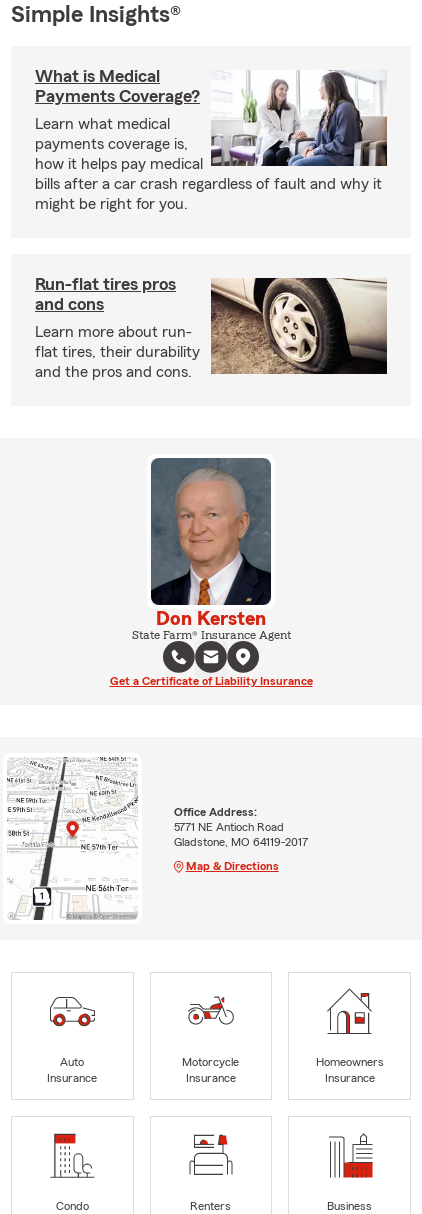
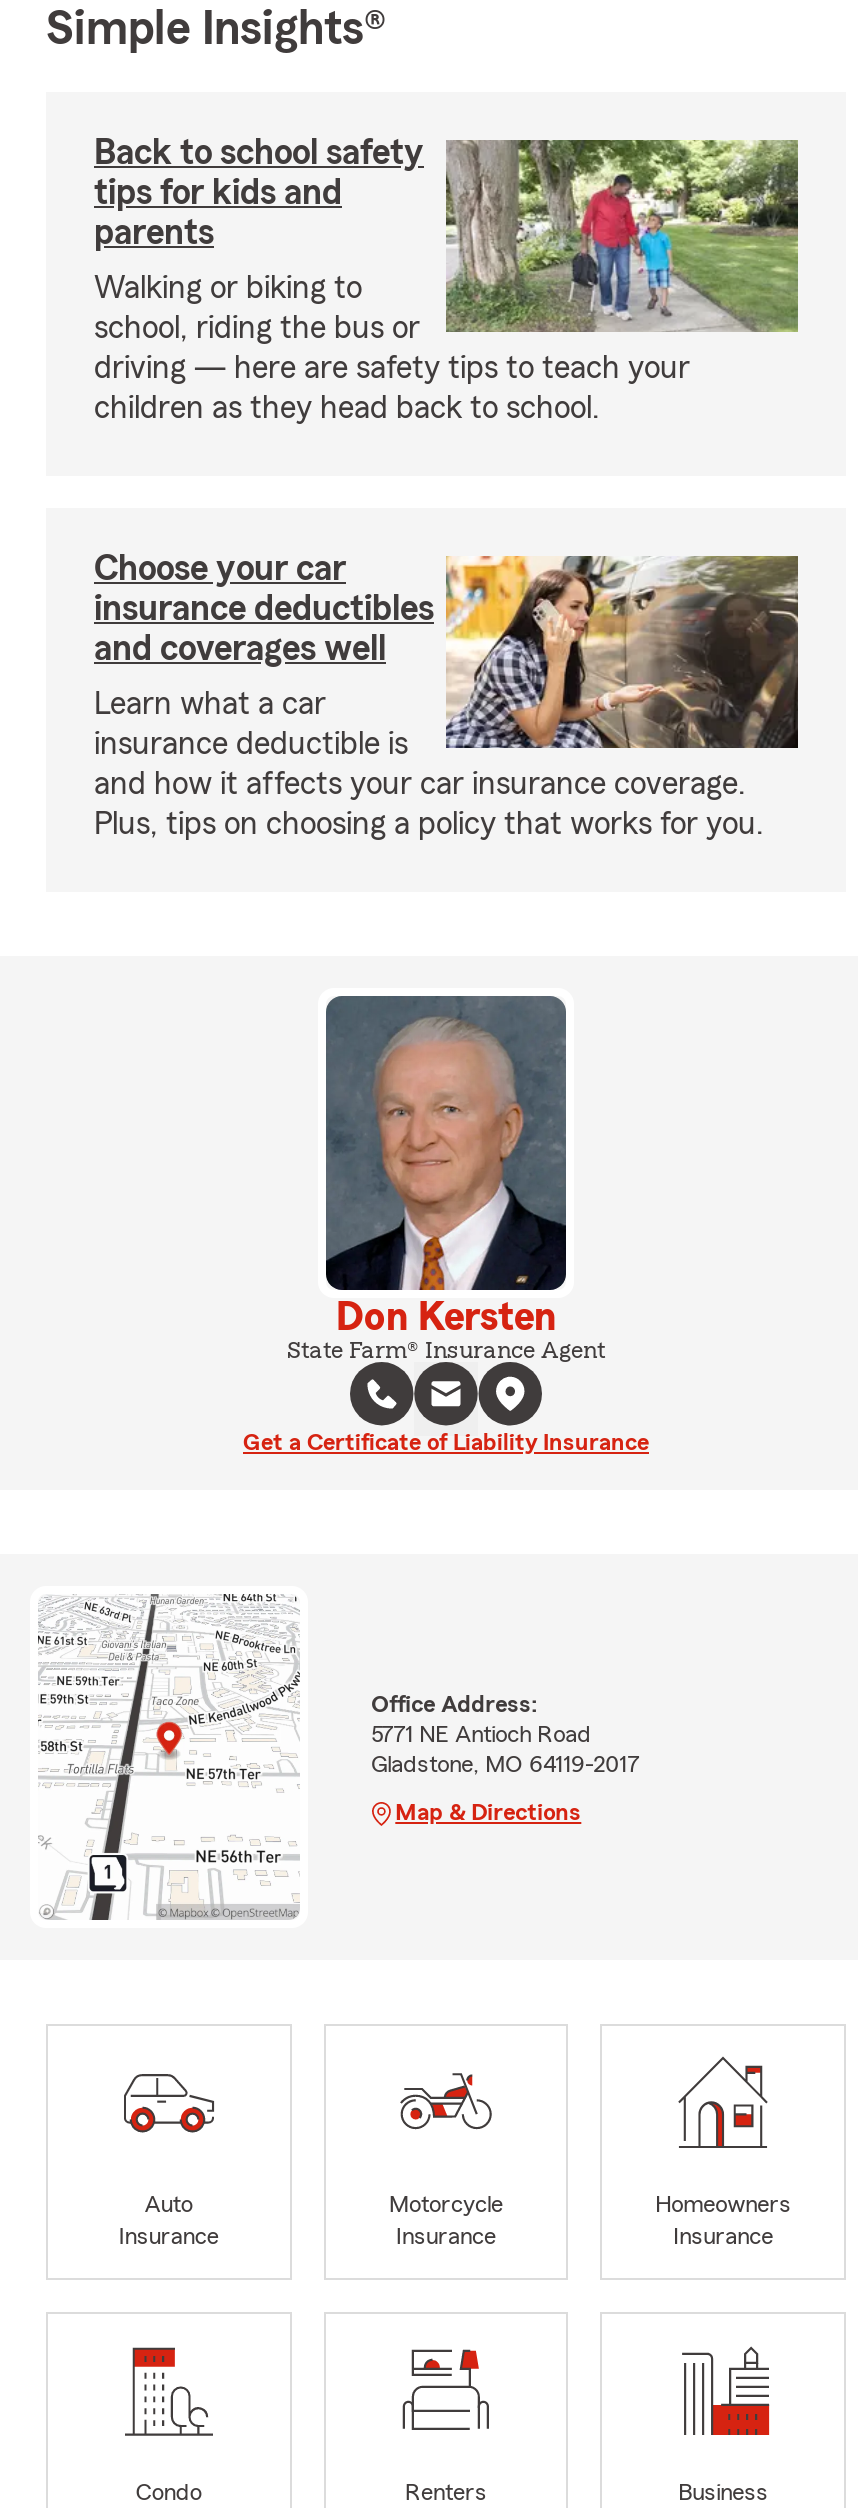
- What is Medical
- Payments Coverage?
+ Back to school safety
+ tips for kids and
+ parents

- [image]
- Learn what medical
- payments coverage is,
- how it helps pay medical
- bills after a car crash regardless of fault and why it
- might be right for you.
+ [image]
+ Walking or biking to
+ school, riding the bus or
+ driving — here are safety tips to teach your
+ children as they head back to school.

- Run-flat tires pros
- and cons
+ Choose your car
+ insurance deductibles
+ and coverages well

- [image]
- Learn more about run-
- flat tires, their durability
- and the pros and cons.
+ [image]
+ Learn what a car
+ insurance deductible is
+ and how it affects your car insurance coverage.
+ Plus, tips on choosing a policy that works for you.
